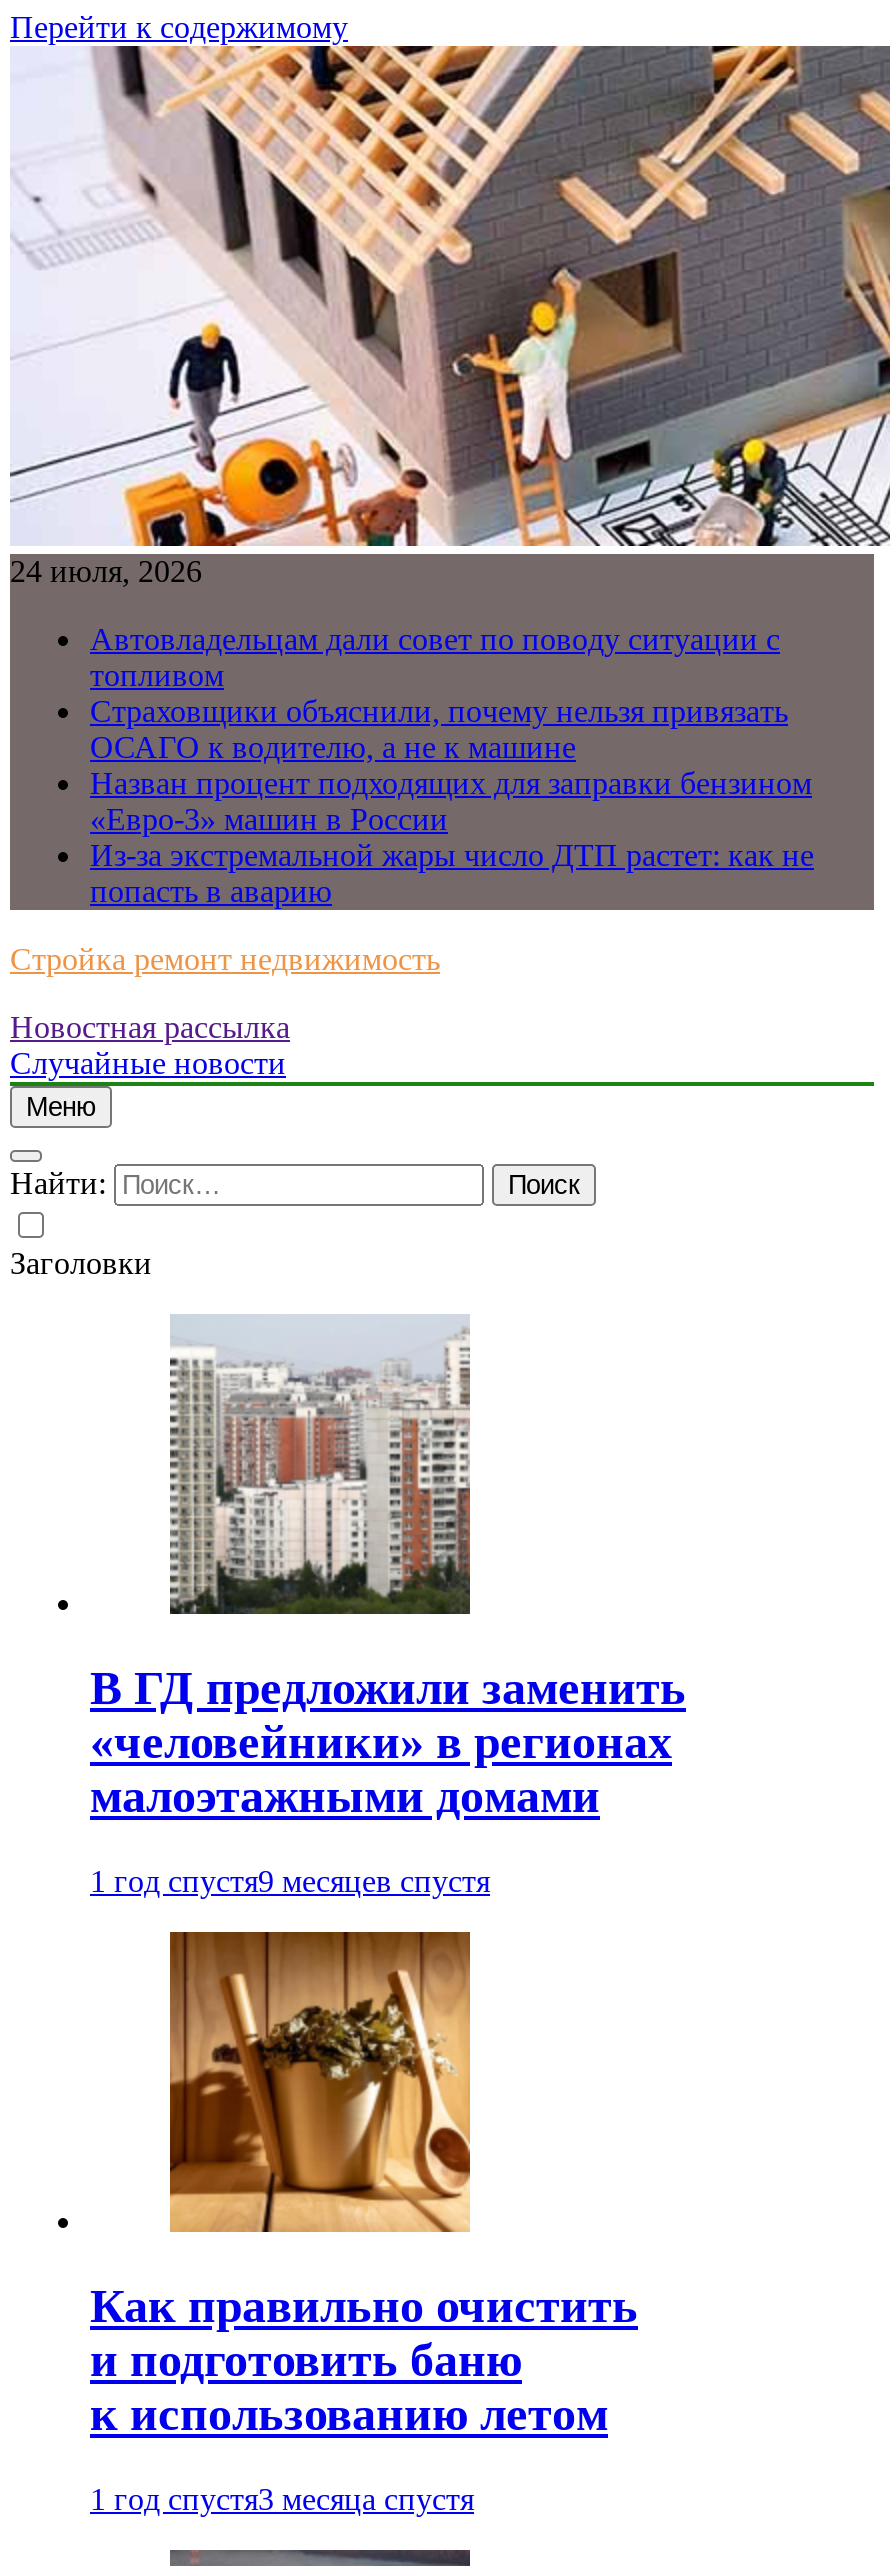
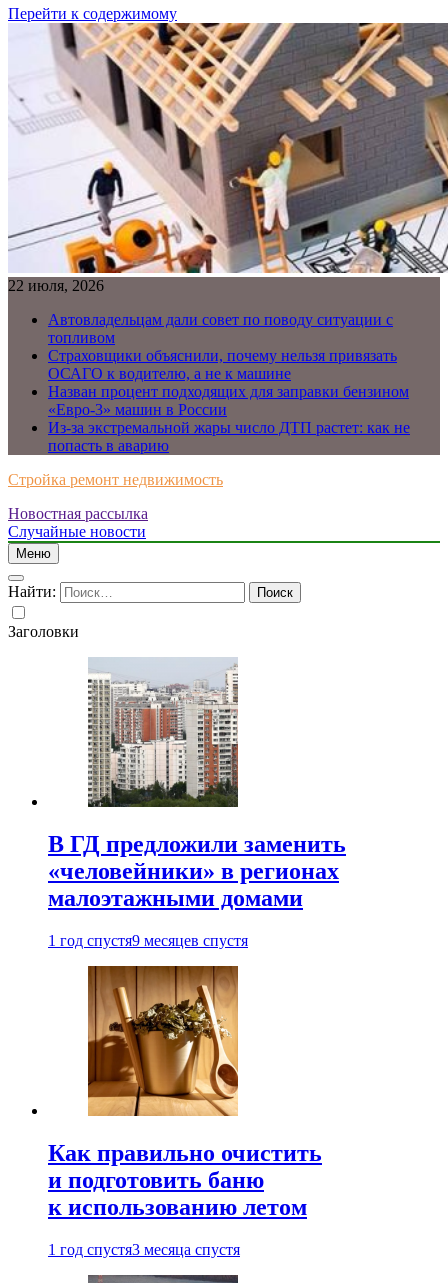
- 24 июля, 2026
+ 22 июля, 2026
